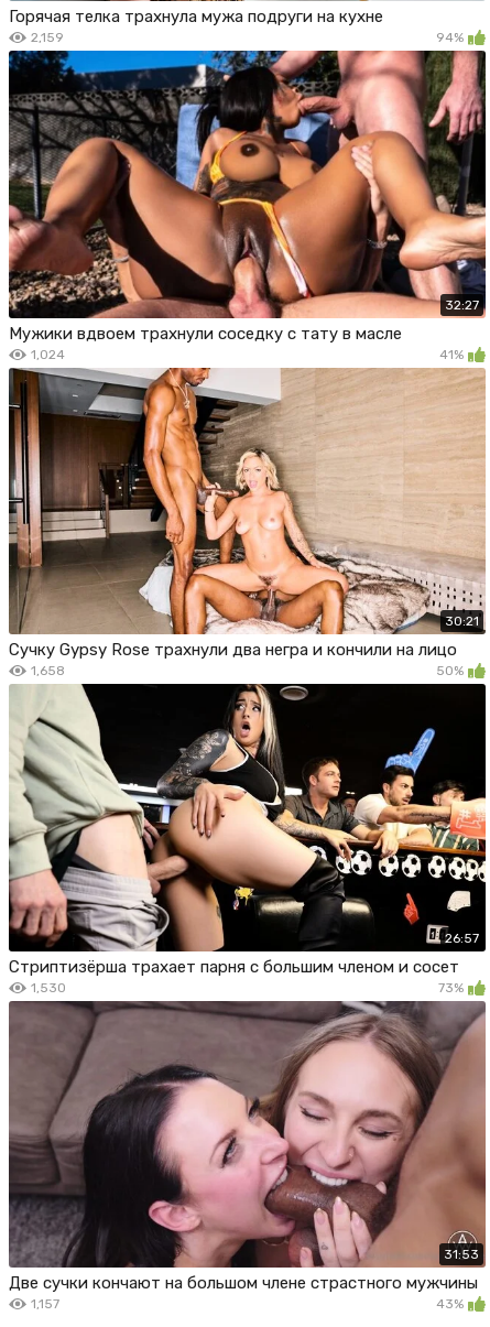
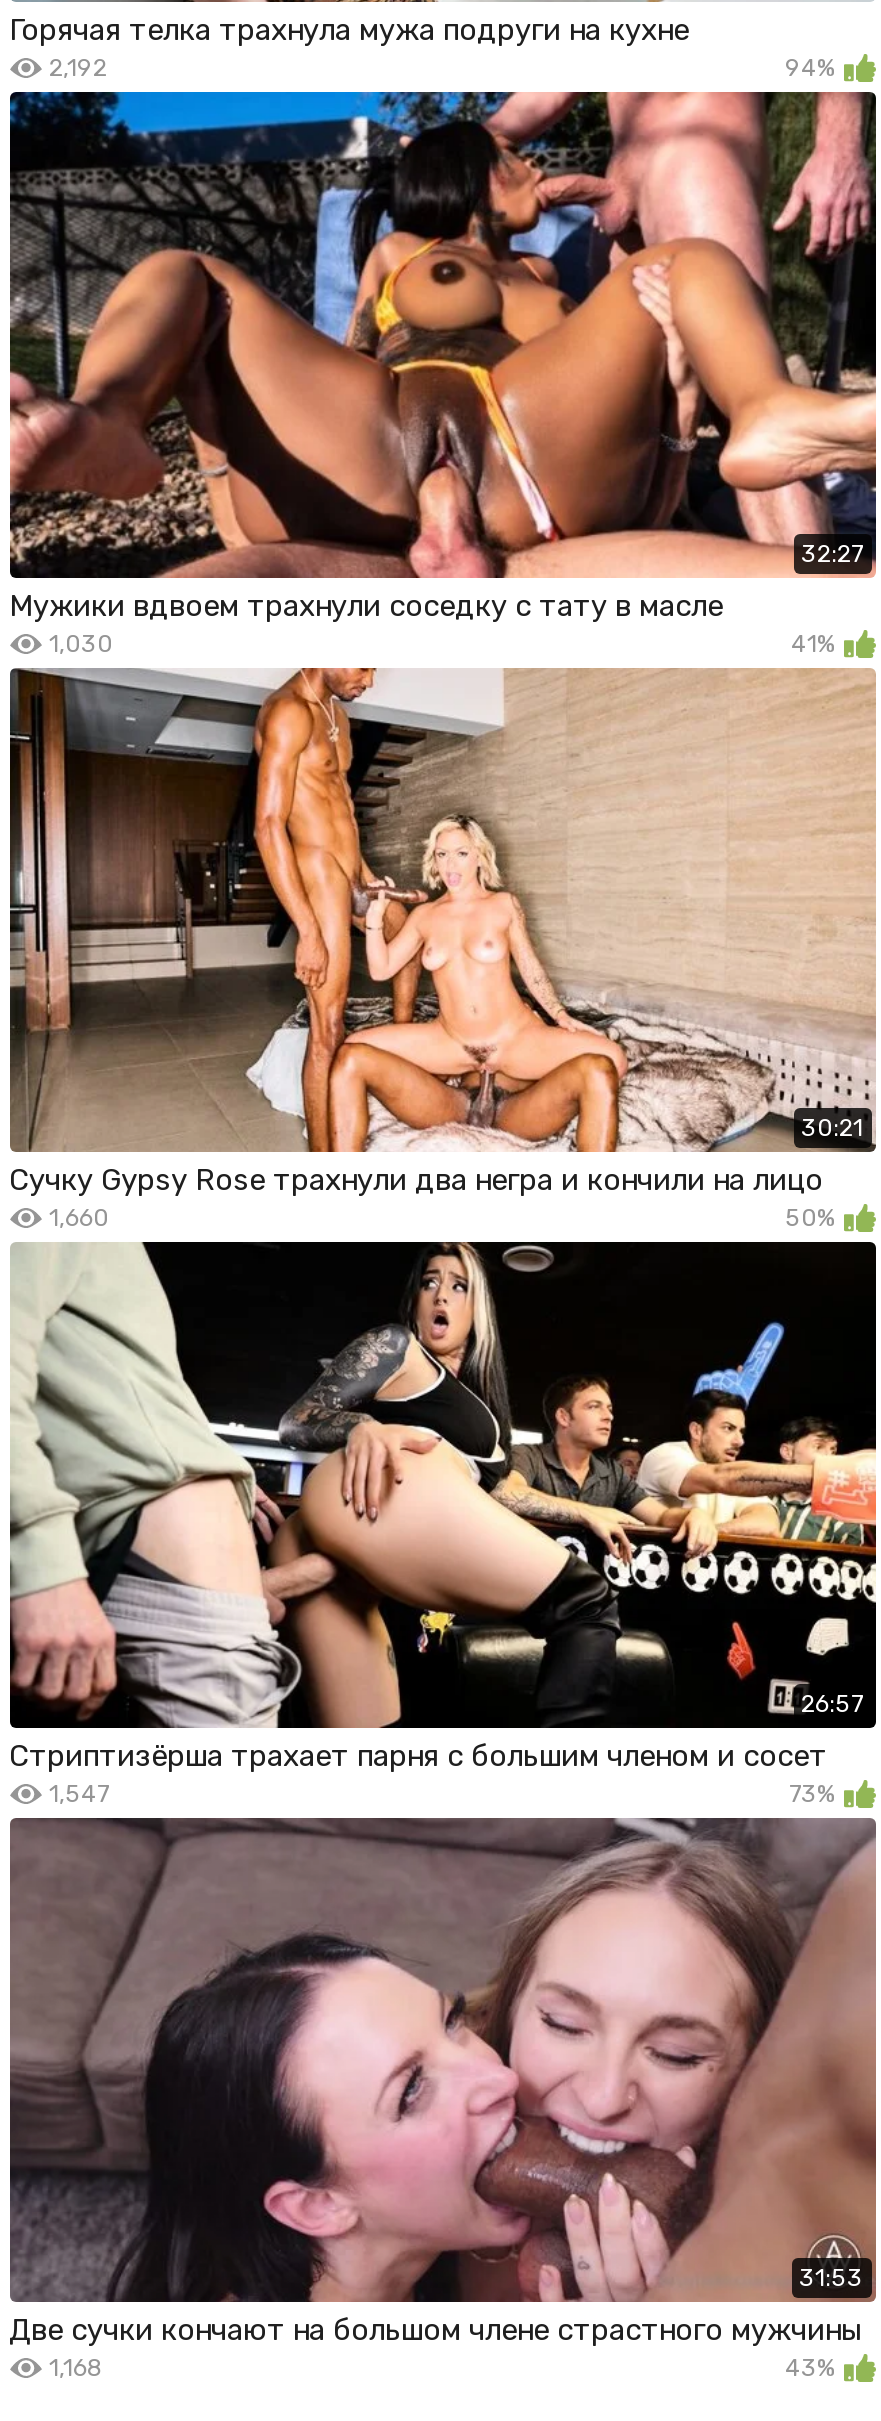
- 2,159
+ 2,192

- 1,024
+ 1,030

- 1,658
+ 1,660

- 1,530
+ 1,547

- 1,157
+ 1,168
